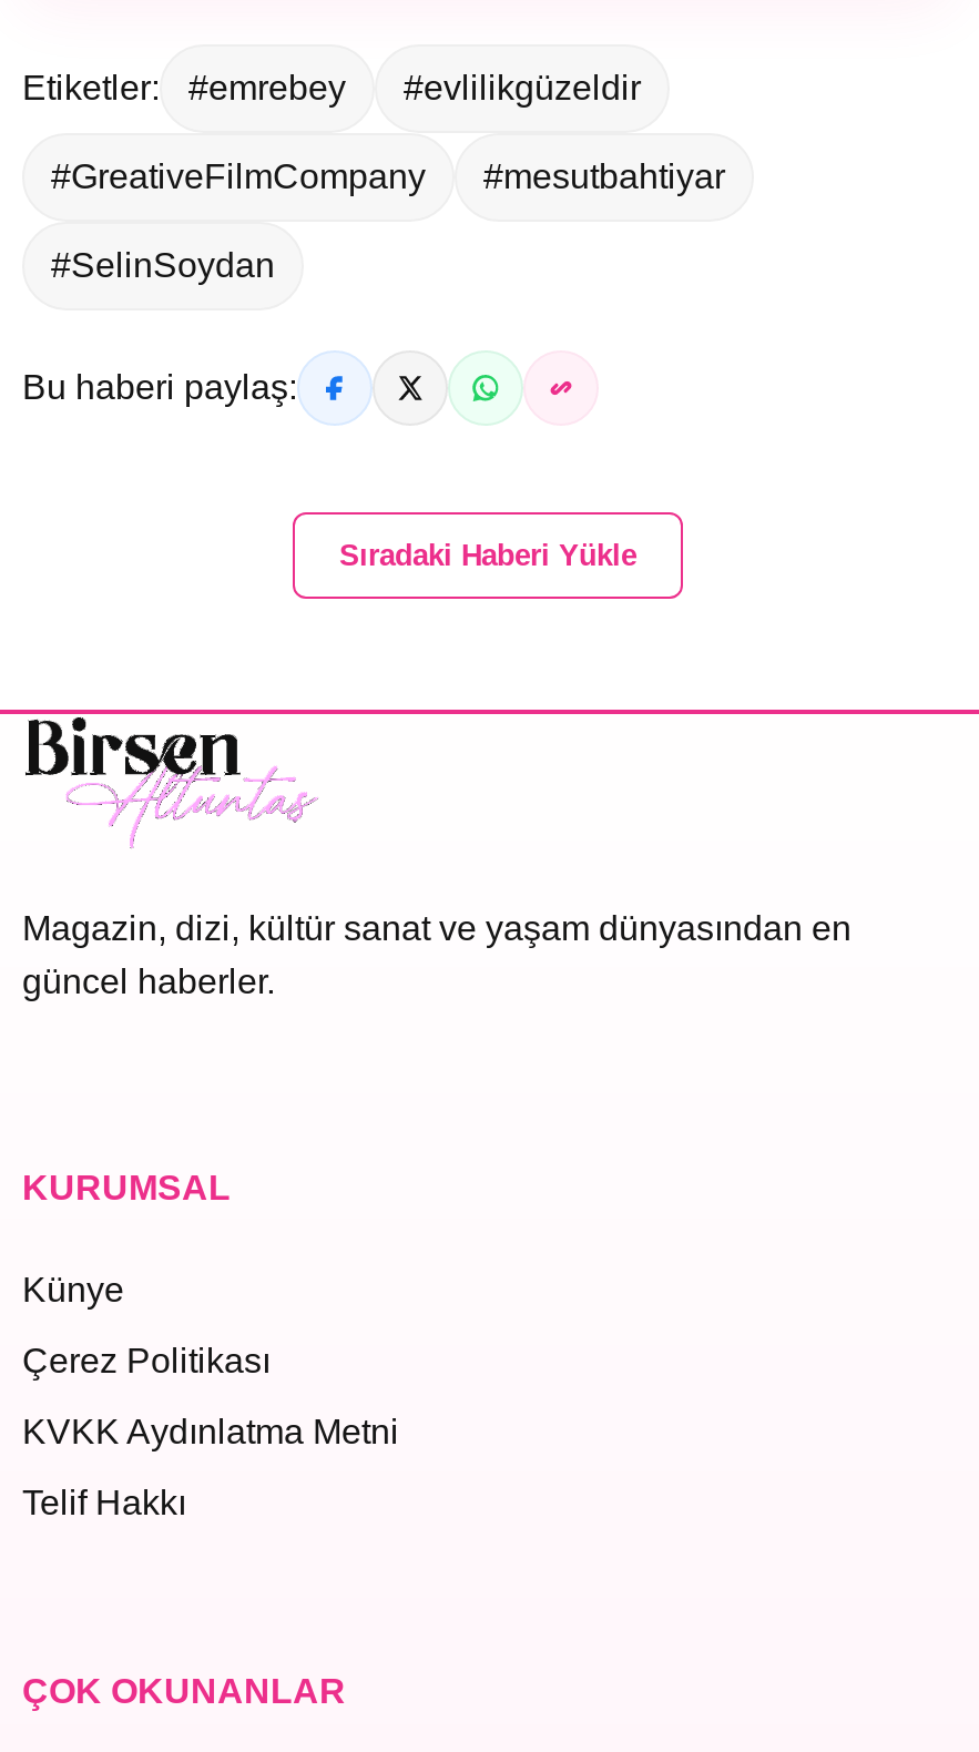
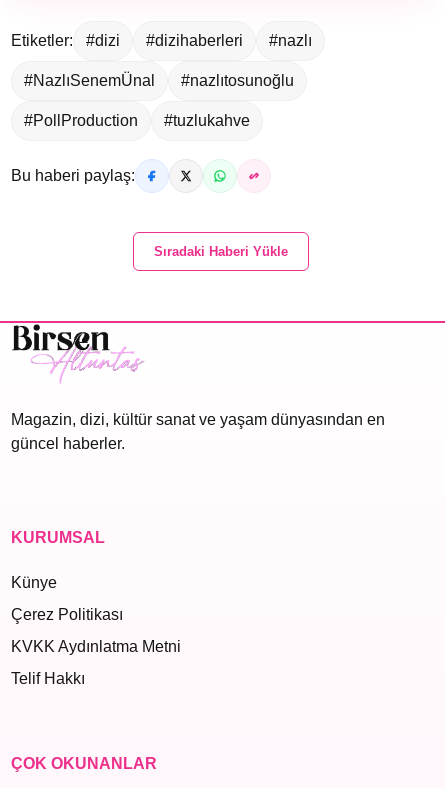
- #emrebey
- #evlilikgüzeldir
+ #dizi
+ #dizihaberleri
+ #nazlı

- #GreativeFilmCompany
- #mesutbahtiyar
+ #NazlıSenemÜnal
+ #nazlıtosunoğlu

- #SelinSoydan
+ #PollProduction
+ #tuzlukahve
